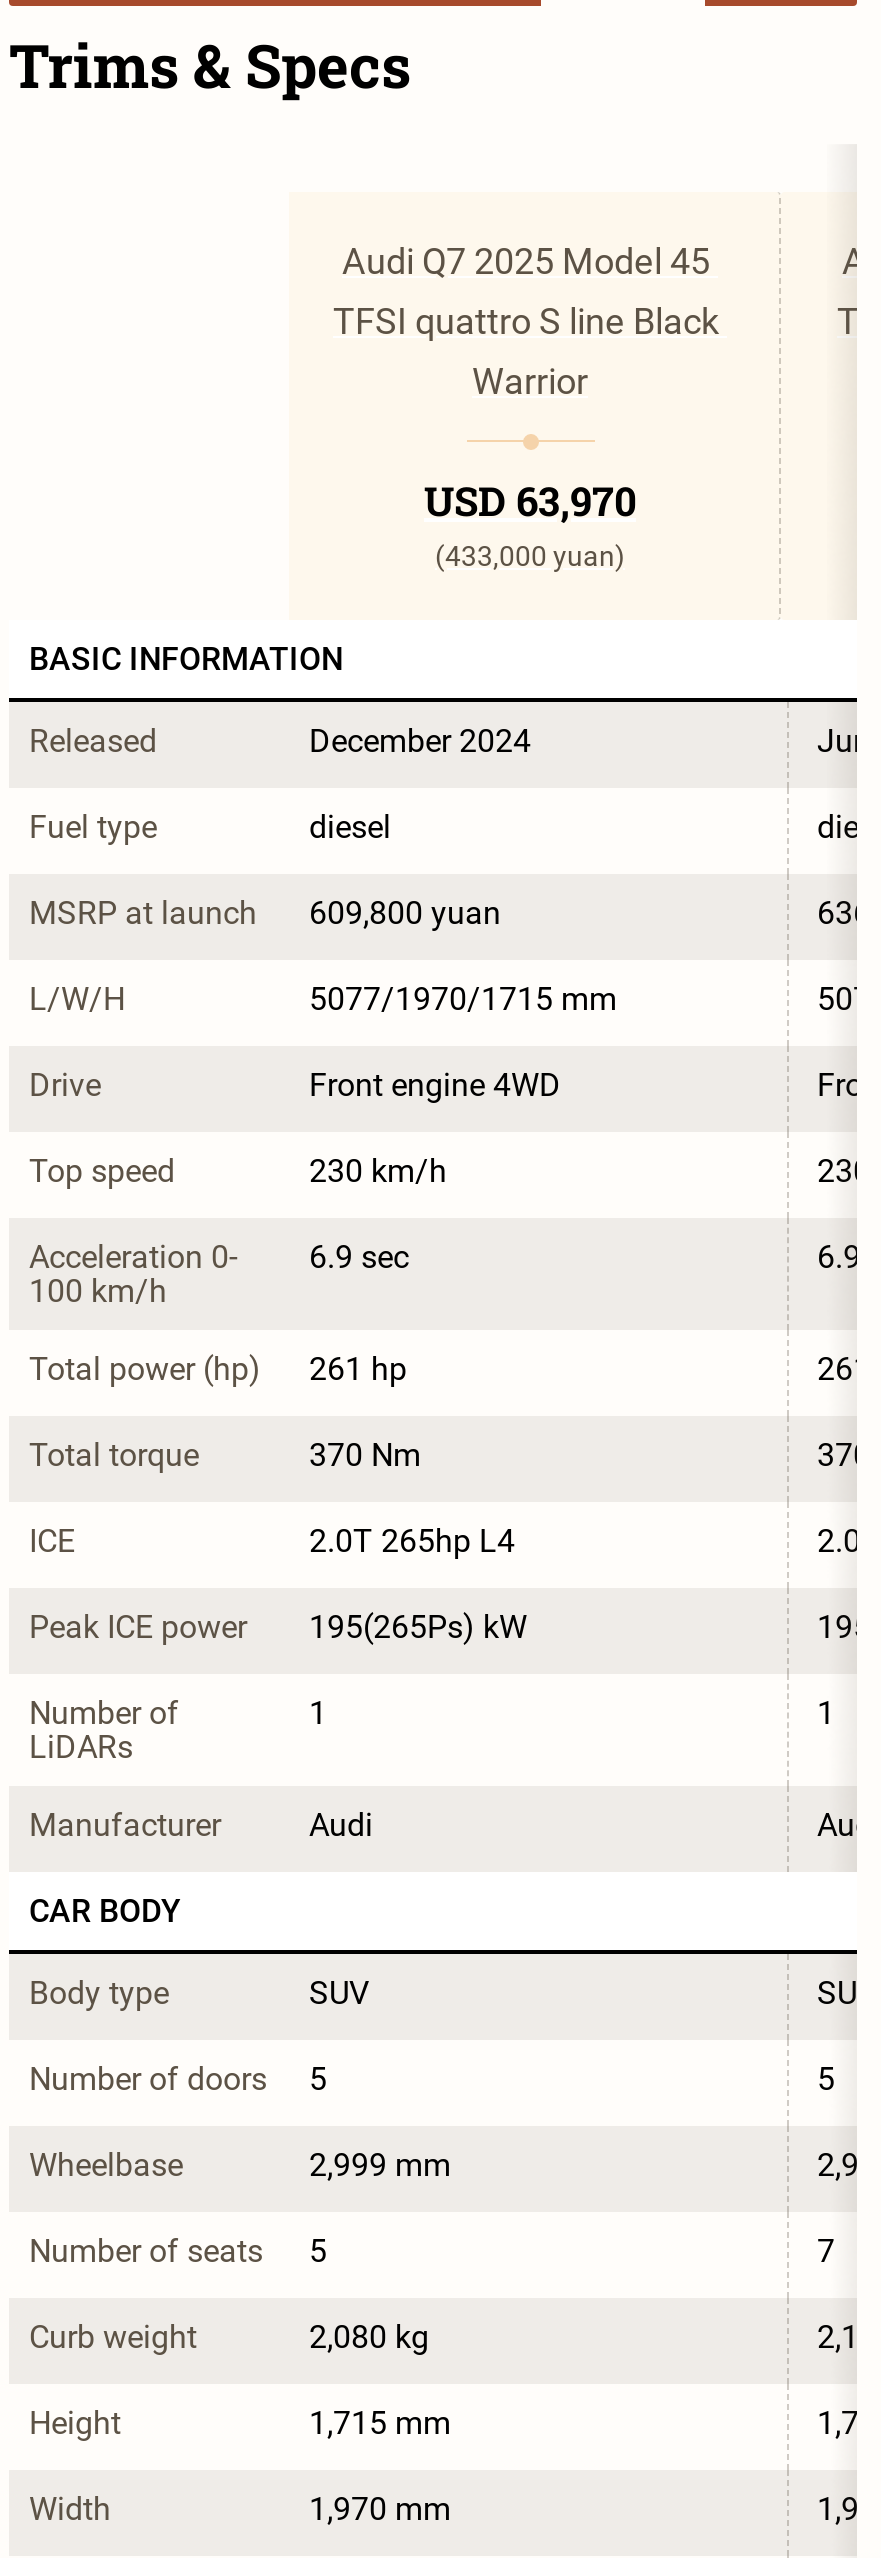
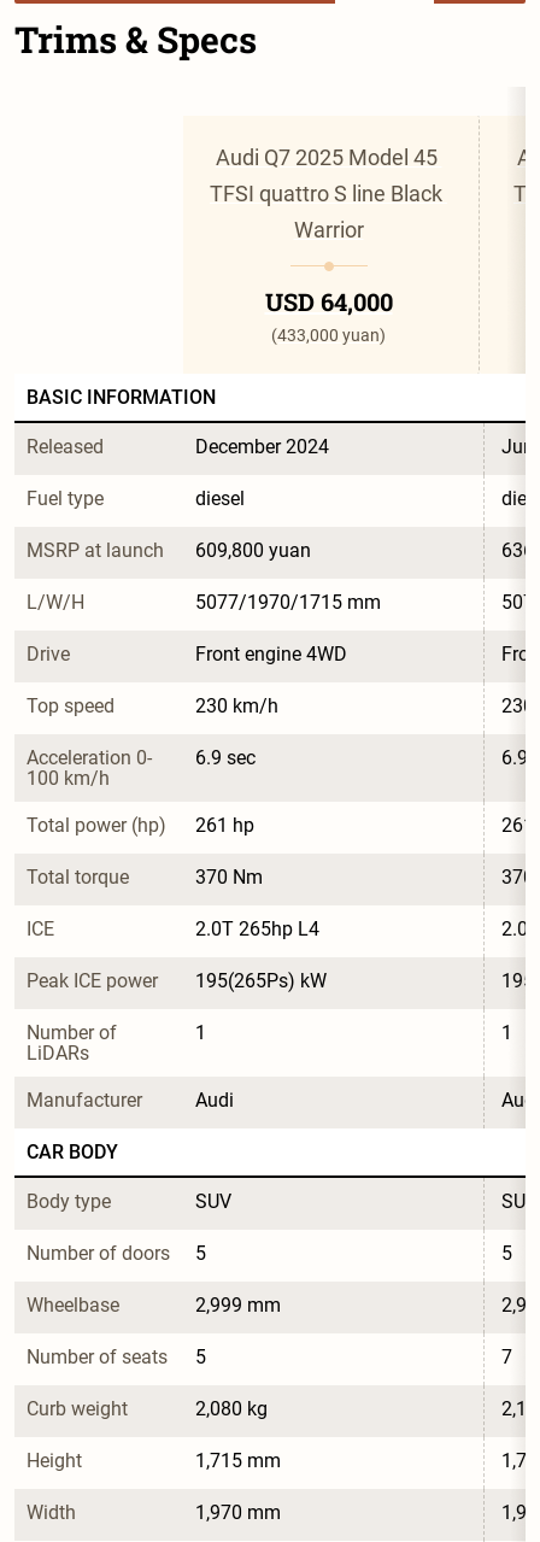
- USD 63,970
+ USD 64,000
